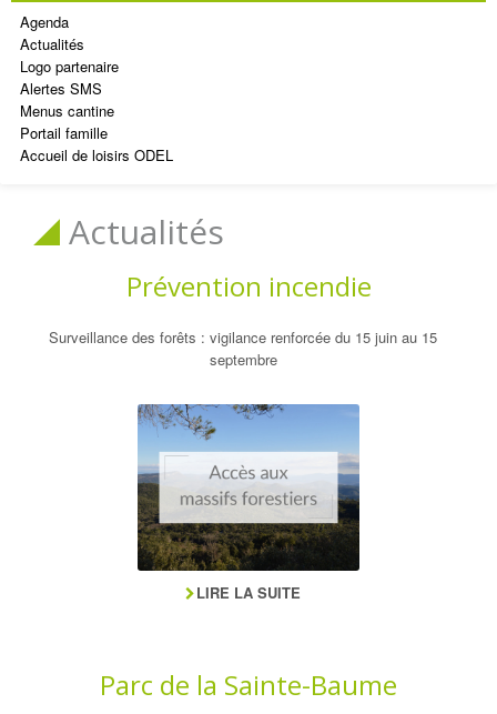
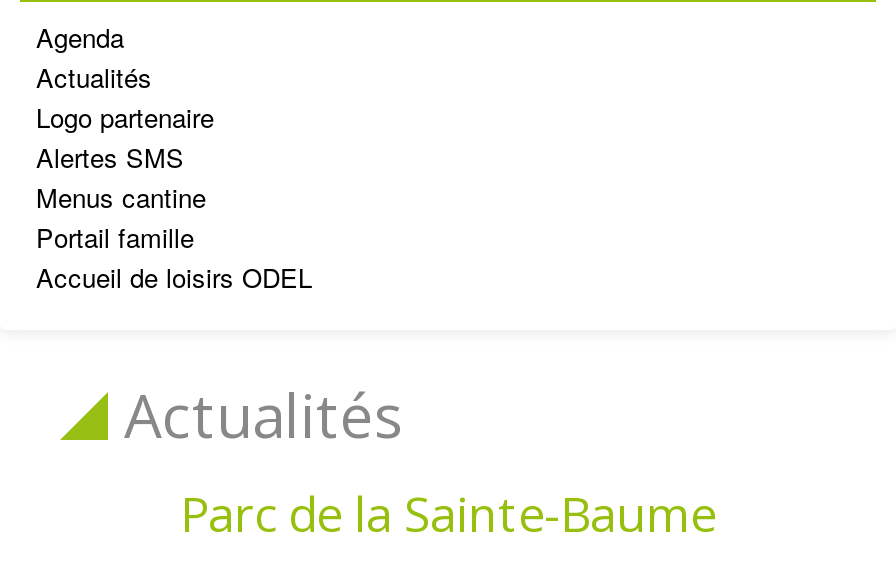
- Prévention incendie
- Surveillance des forêts : vigilance renforcée du 15 juin au 15
- septembre

- [image]
- LIRE LA SUITE
